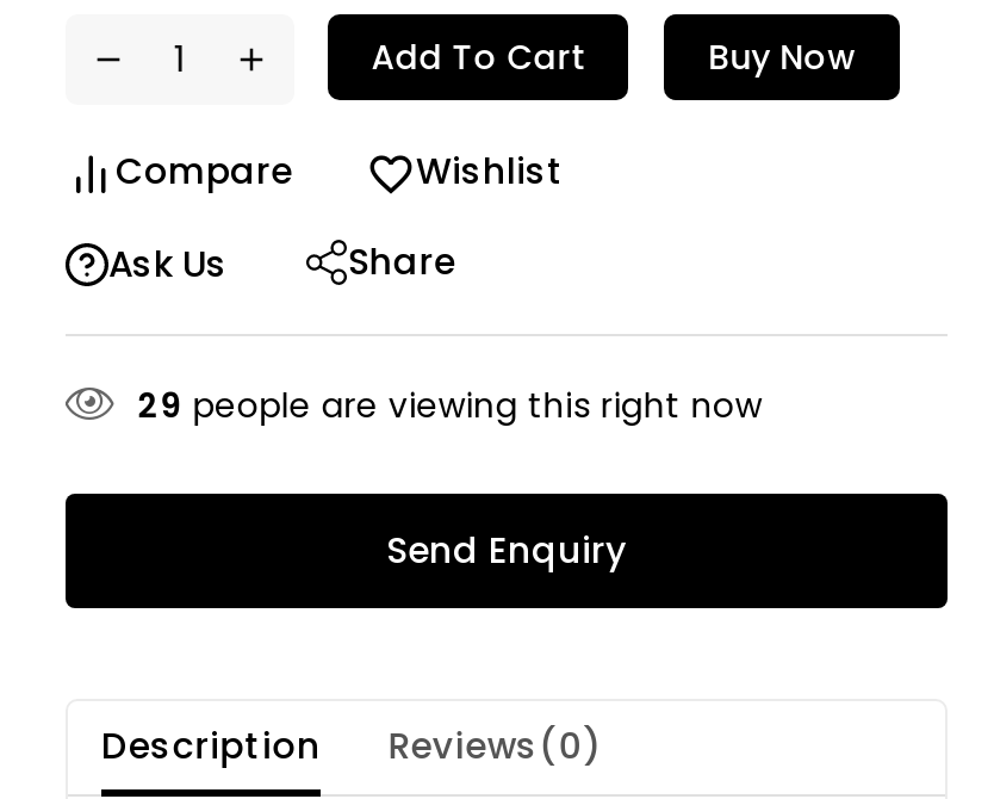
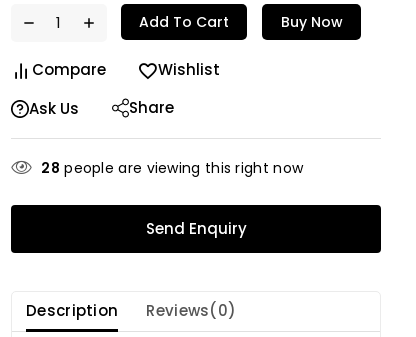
- 29 people are viewing this right now
+ 28 people are viewing this right now
